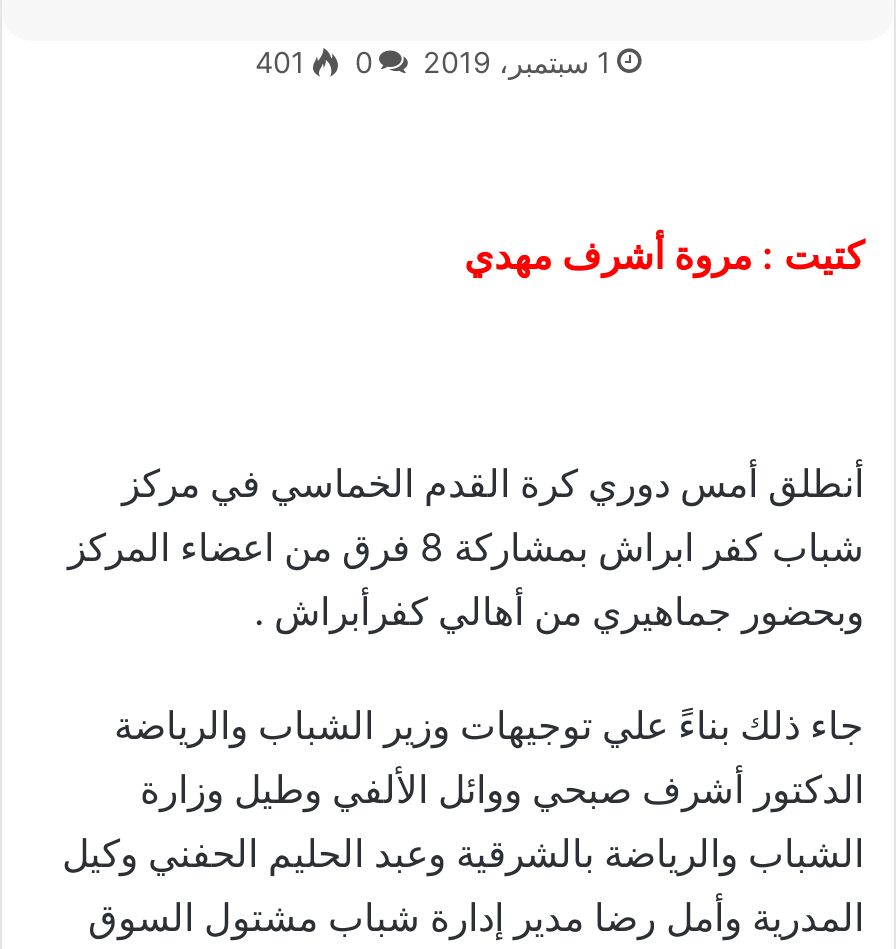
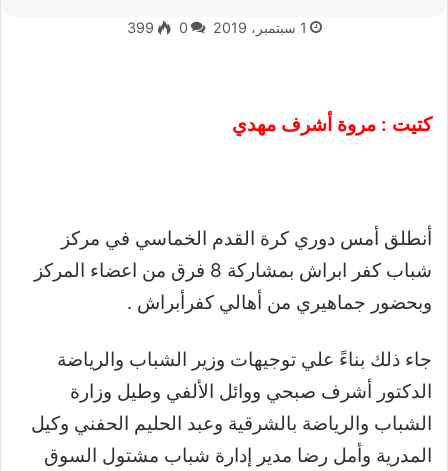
- 401 0
+ 399 0
